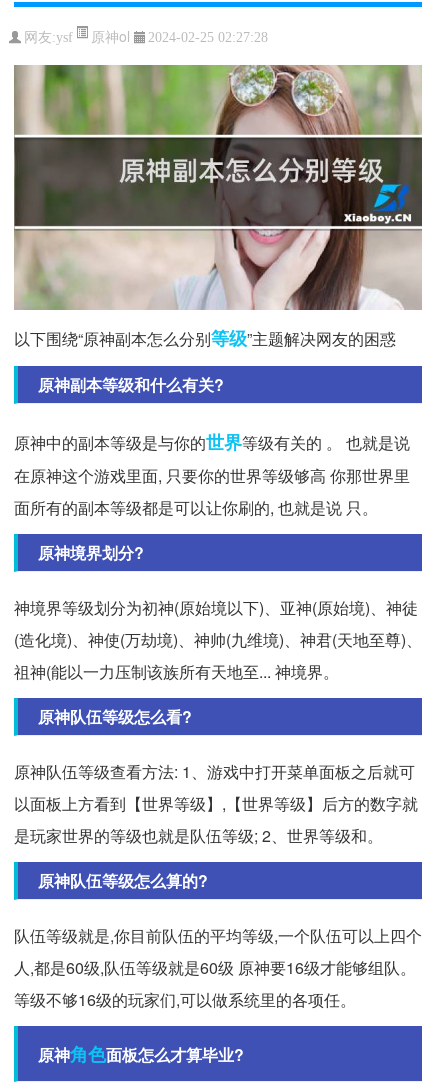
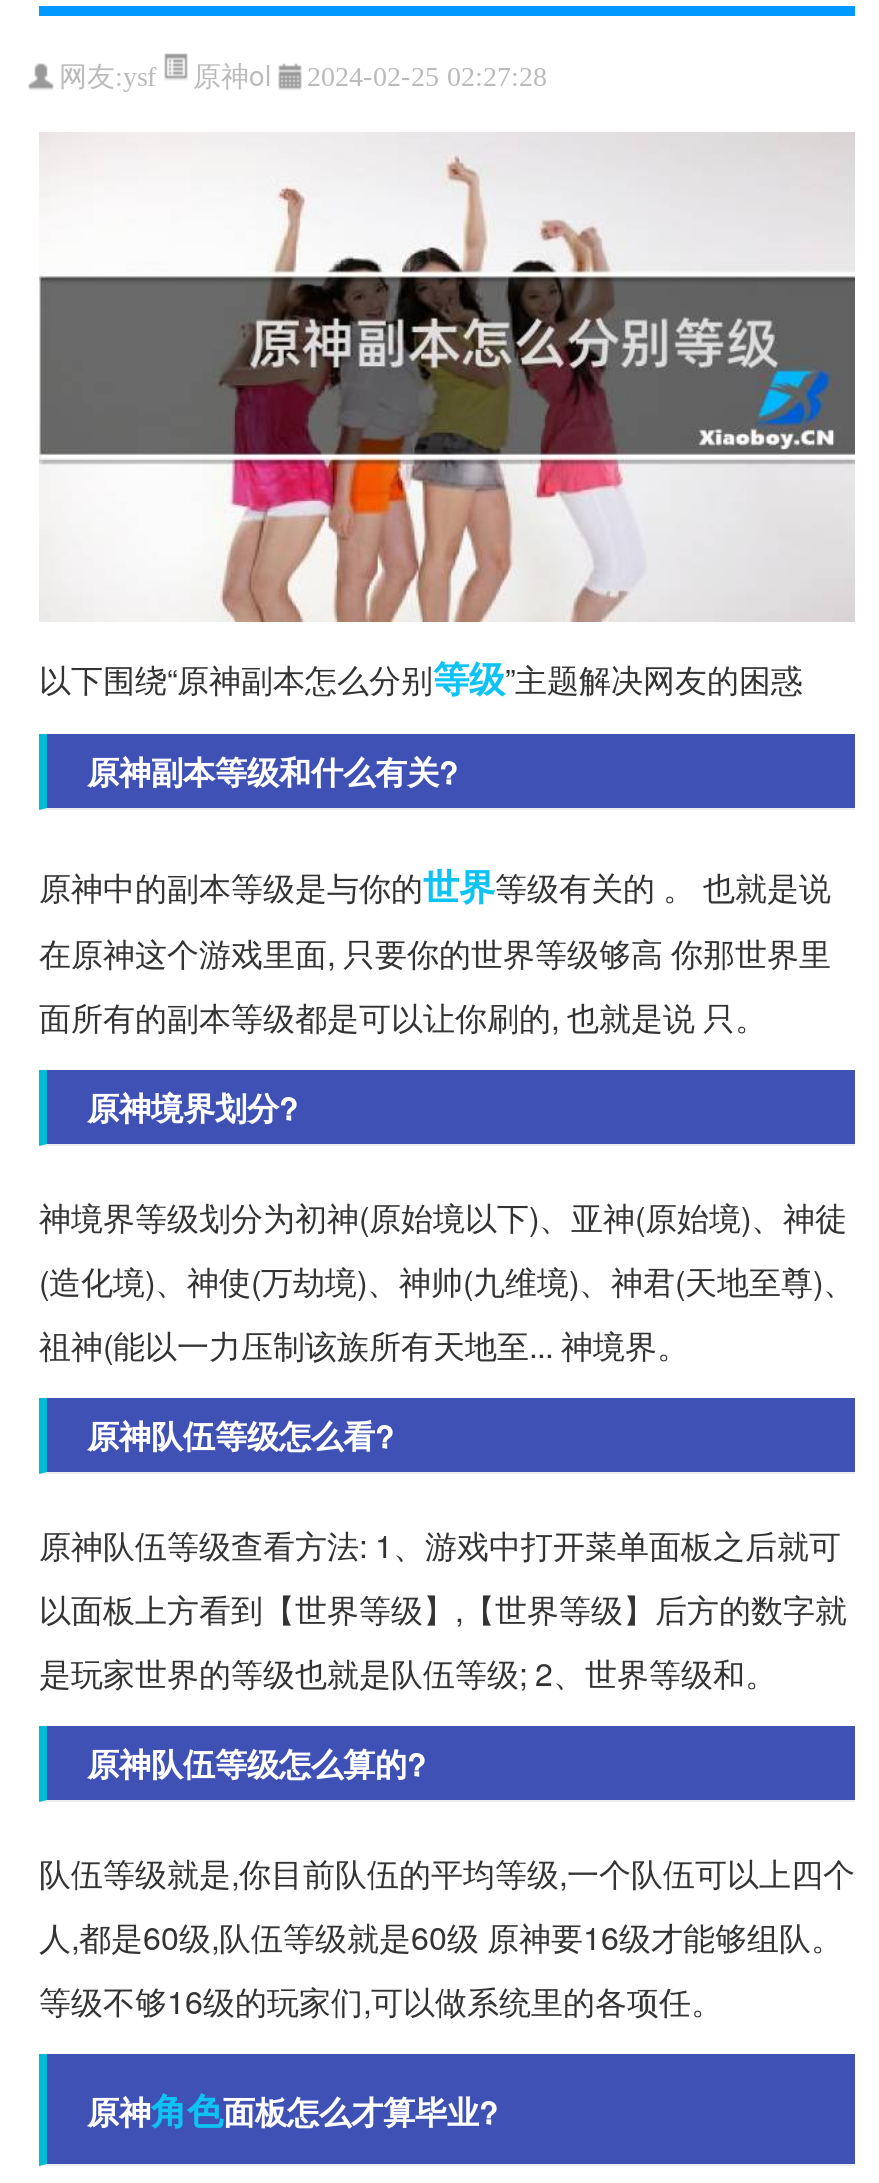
- [image]
+ [image]
